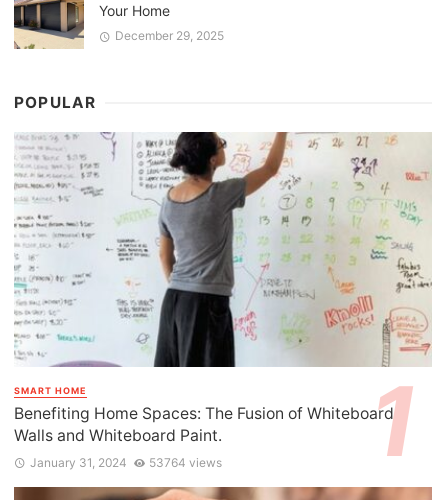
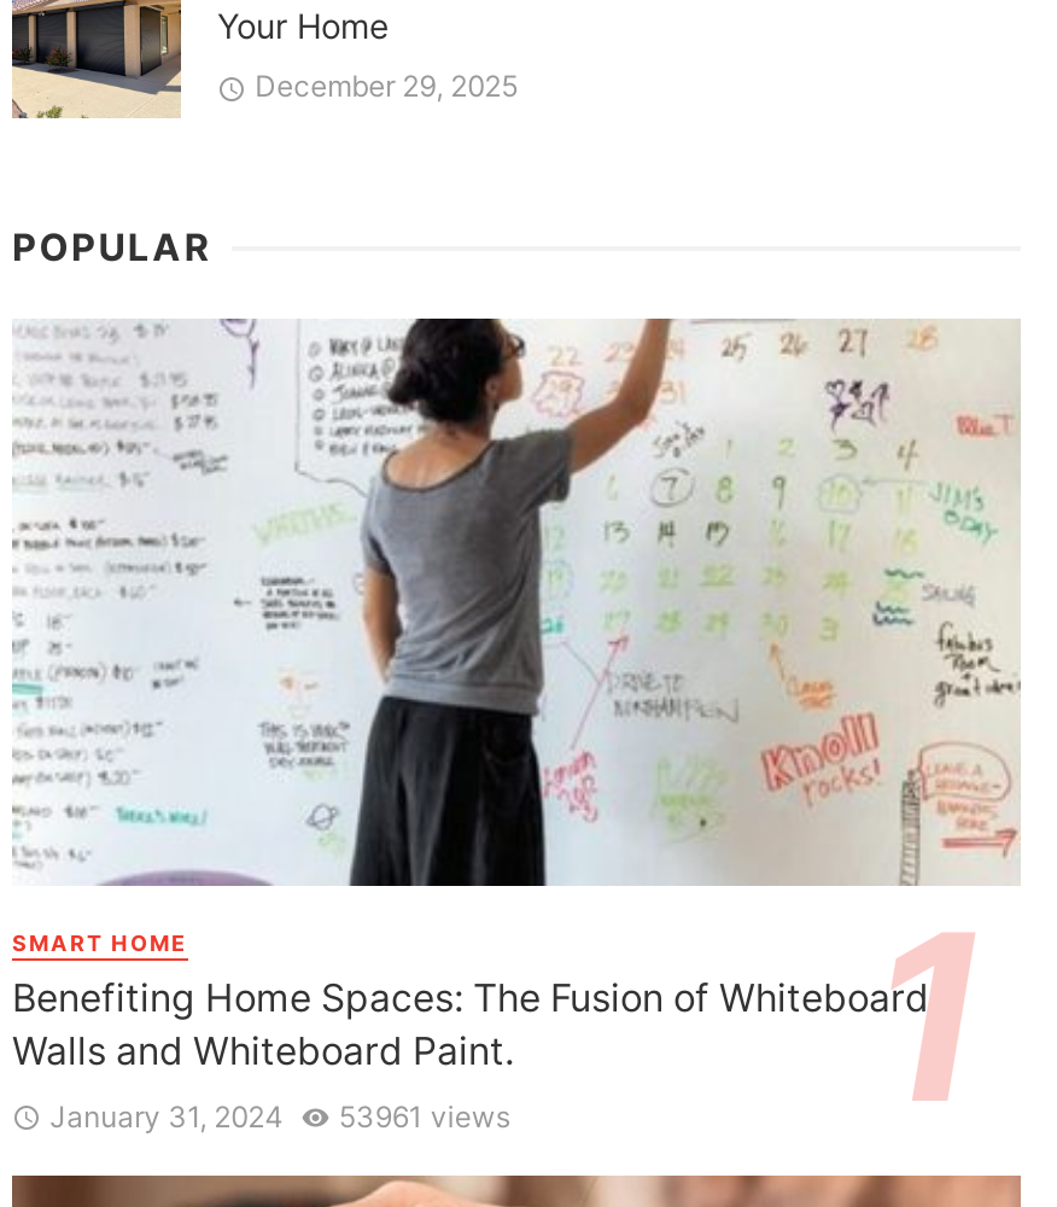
- January 31, 2024 53764 views
+ January 31, 2024 53961 views
